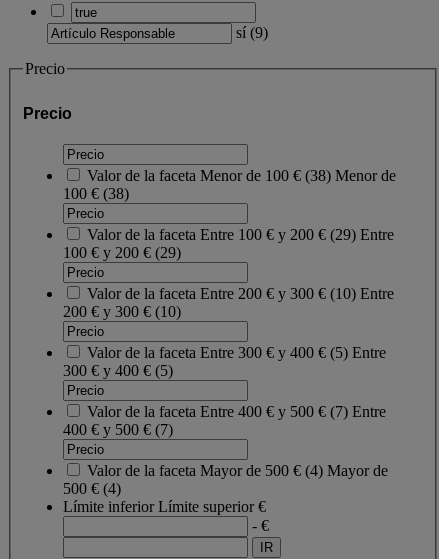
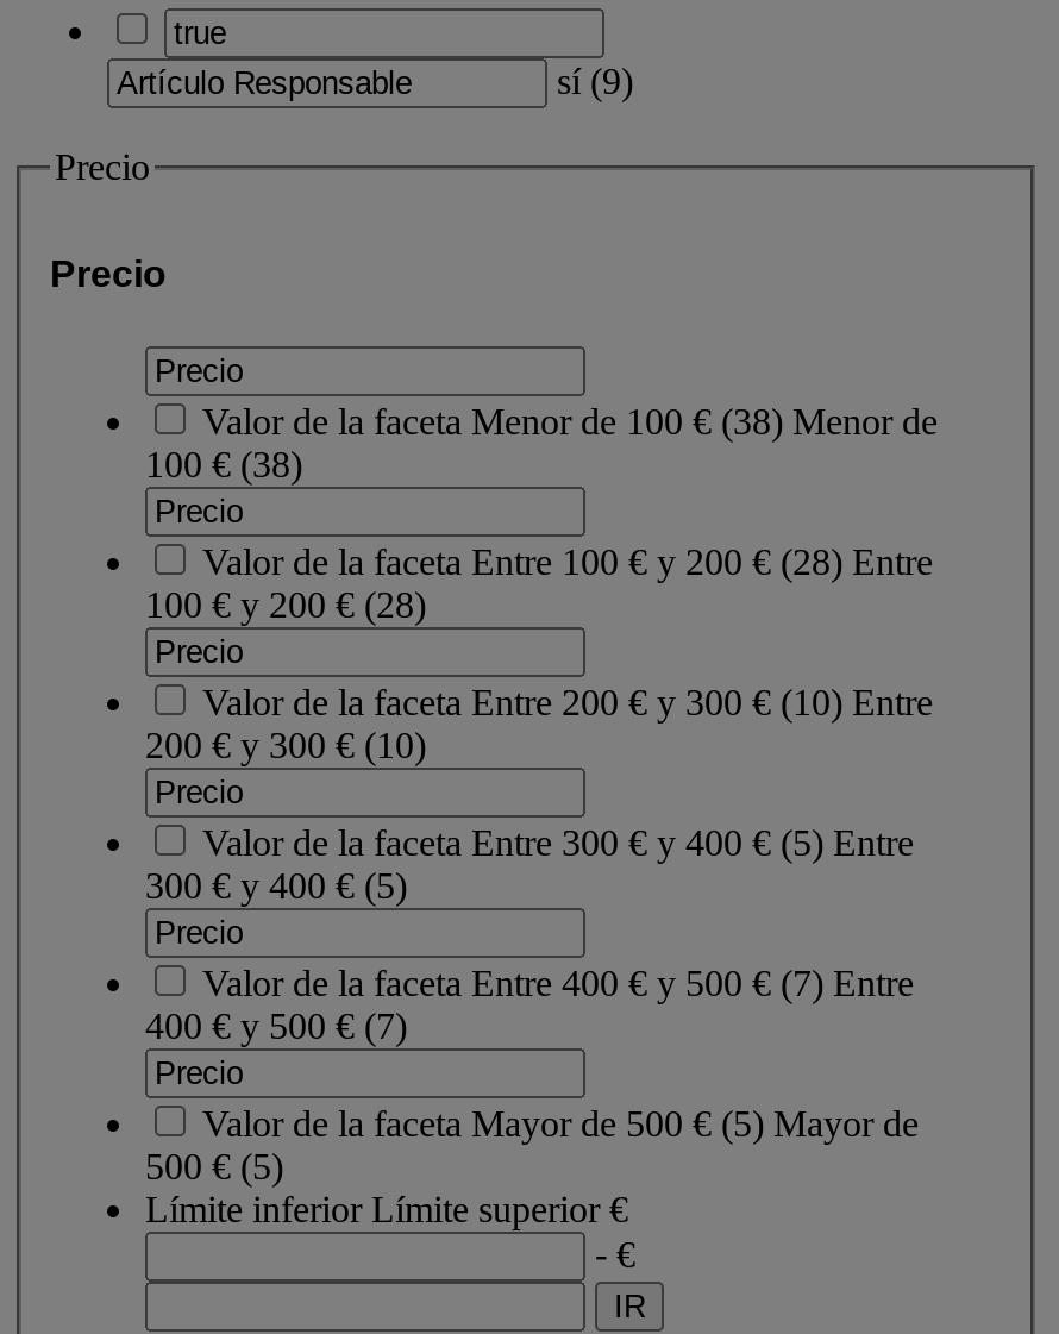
- Valor de la faceta Entre 100 € y 200 €(29) Entre
+ Valor de la faceta Entre 100 € y 200 €(28) Entre

- 100 € y 200 €(29)
+ 100 € y 200 €(28)

- Valor de la faceta Mayor de 500 €(4) Mayor de
+ Valor de la faceta Mayor de 500 €(5) Mayor de

- 500 €(4)
+ 500 €(5)
